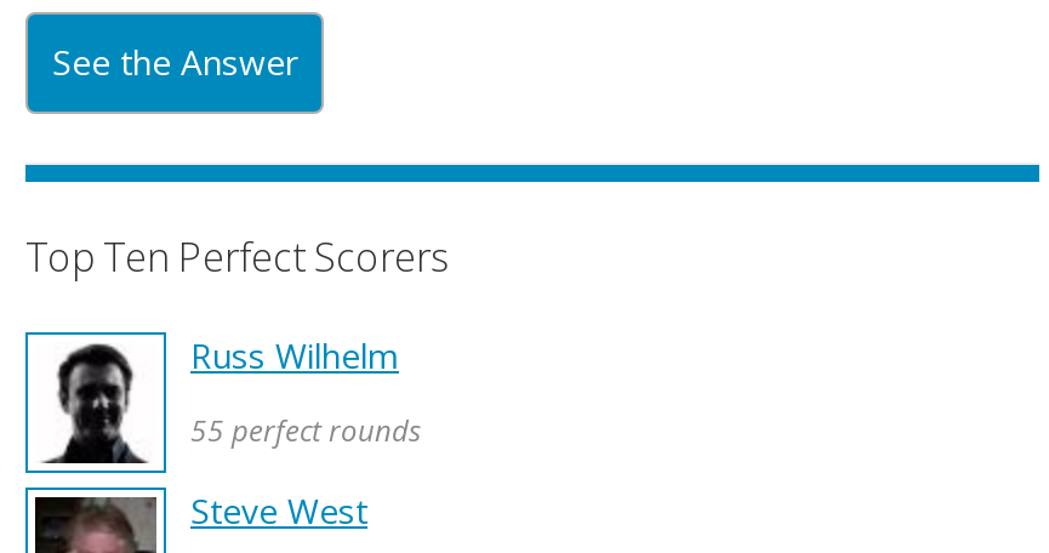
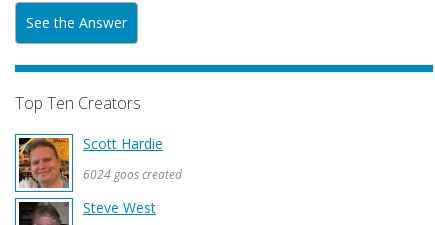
- Top Ten Perfect Scorers
+ Top Ten Creators

- [image]
- Russ Wilhelm
+ [image]
+ Scott Hardie

- 55 perfect rounds
+ 6024 goos created
